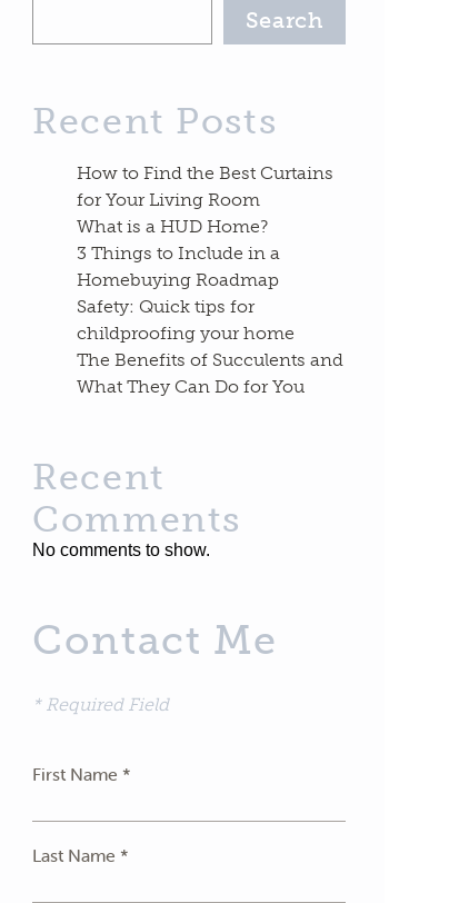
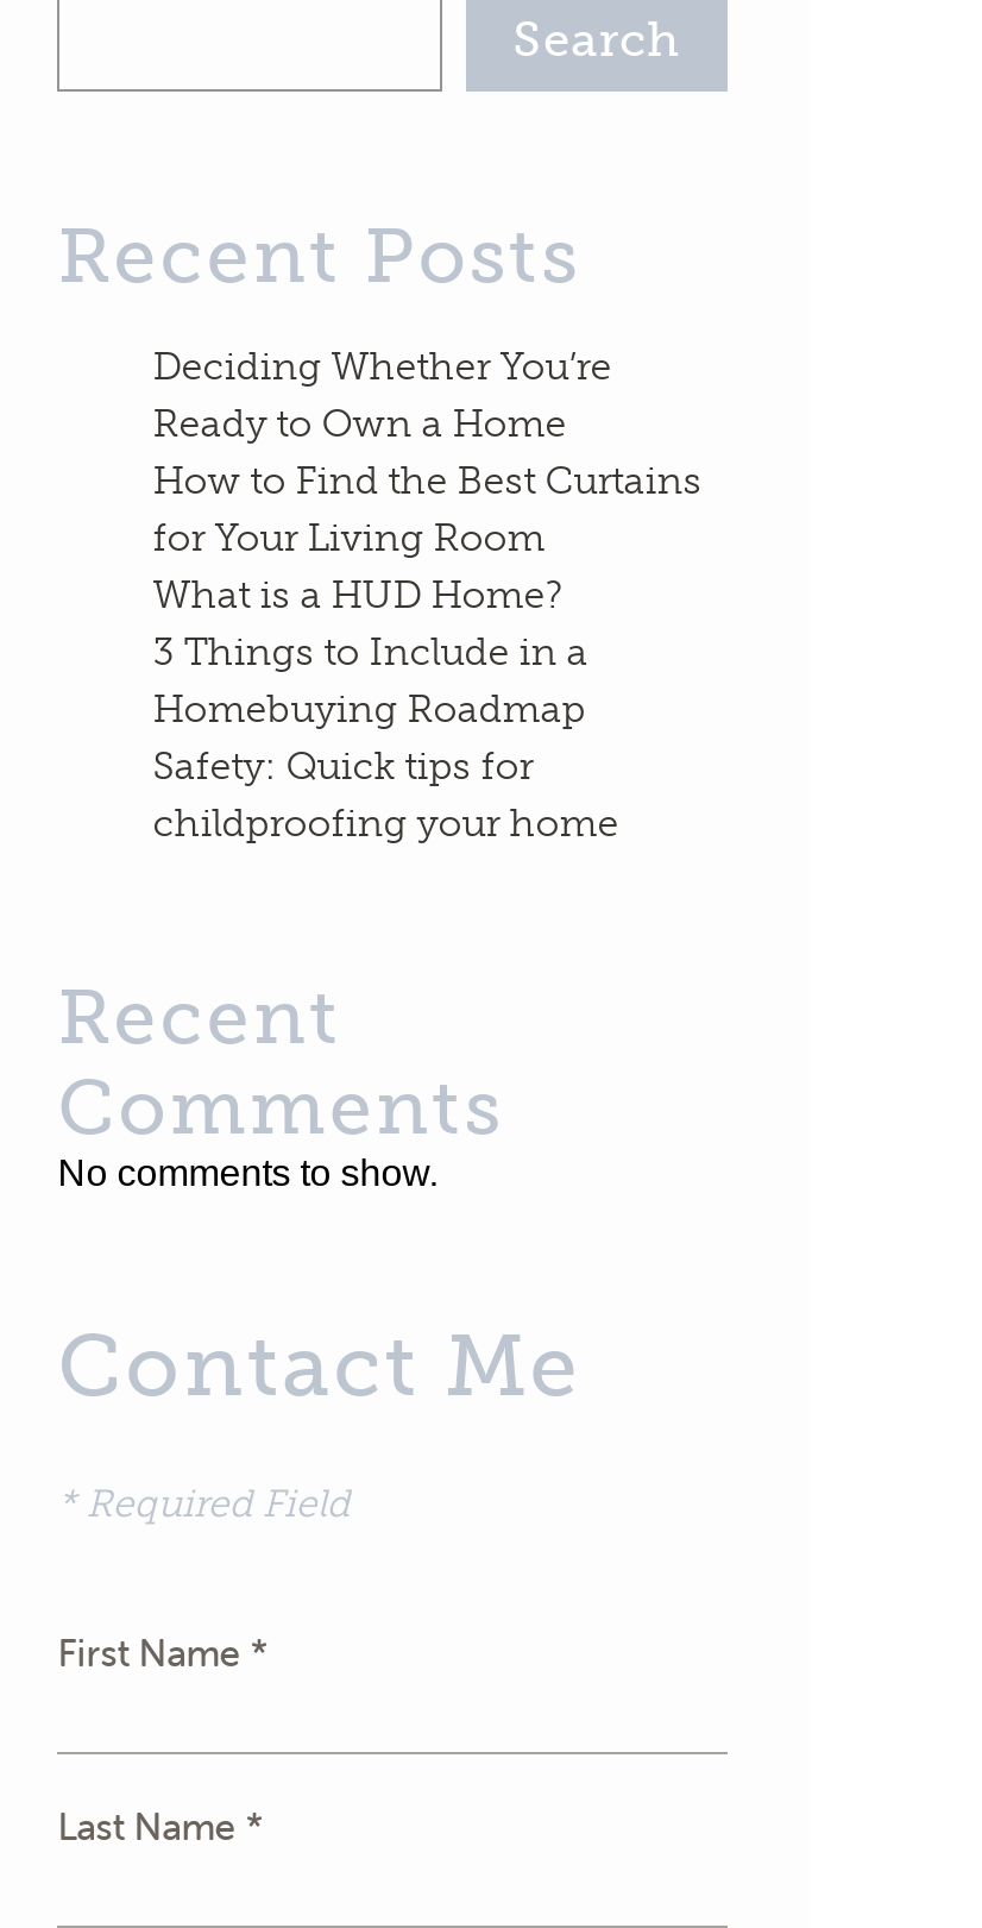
+ Deciding Whether You’re
+ Ready to Own a Home

moved down: How to Find the Best Curtains | for Your Living Room | What is a HUD Home? | 3 Things to Include in a | Homebuying Roadmap | Safety: Quick tips for | childproofing your home

- The Benefits of Succulents and
- What They Can Do for You
